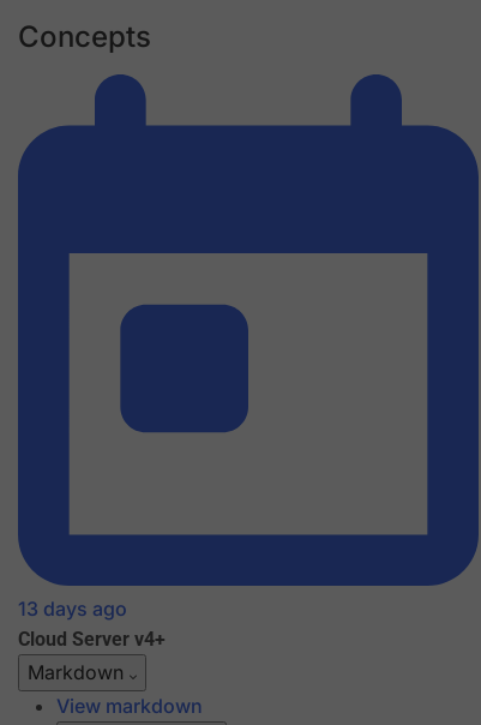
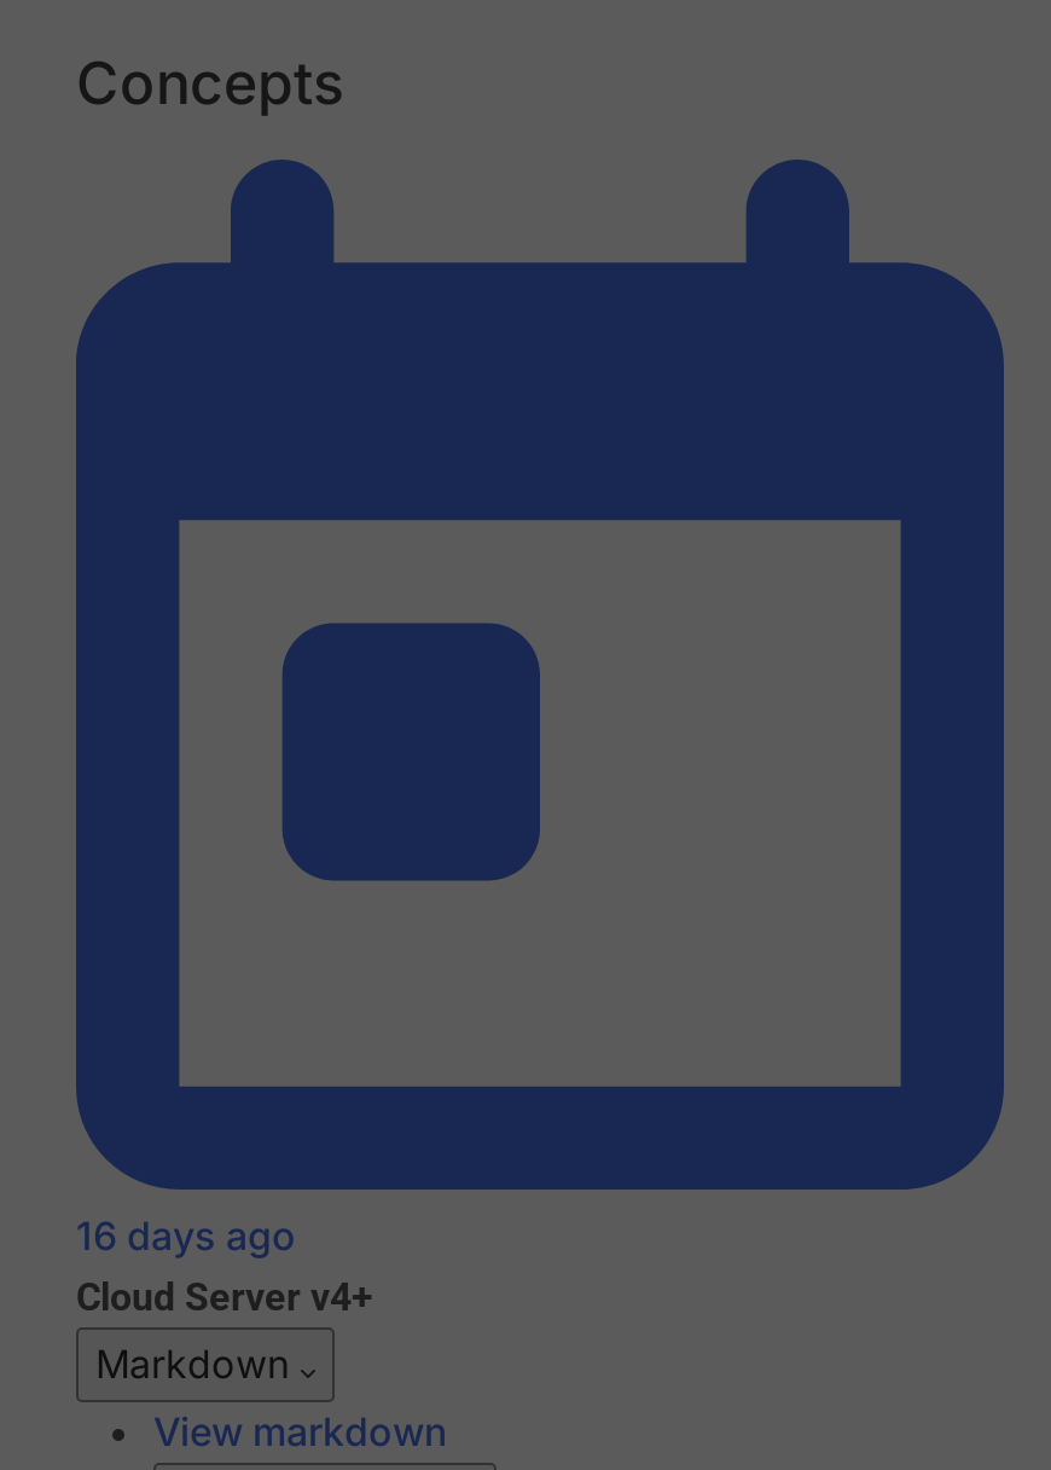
- 13 days ago
+ 16 days ago
